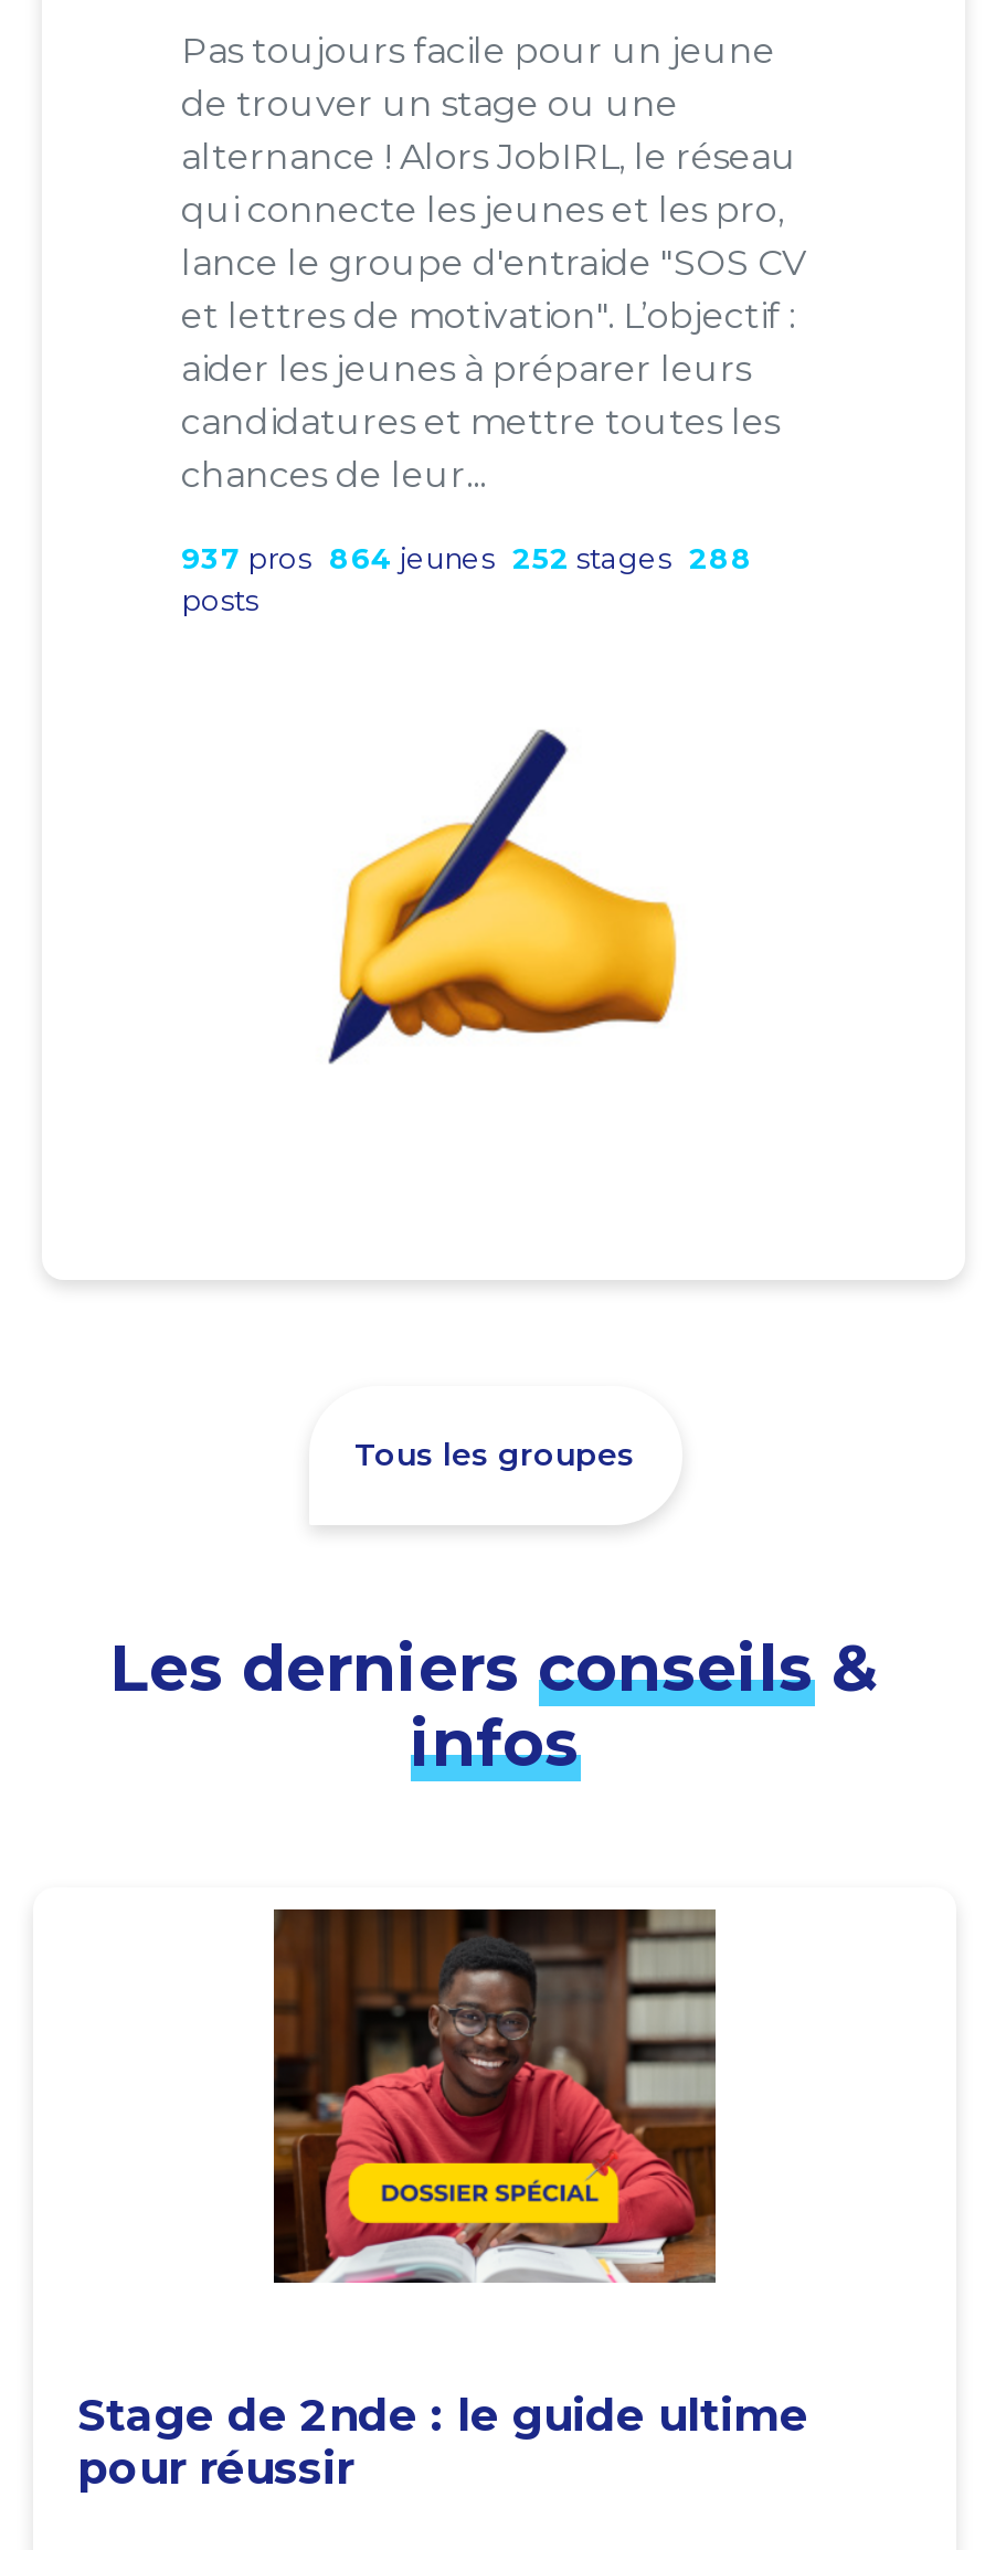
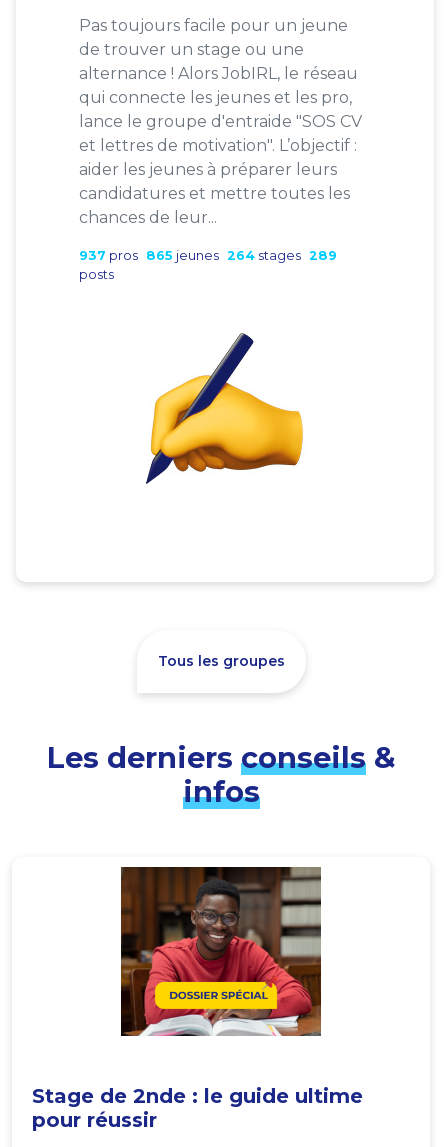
- 937 pros 864 jeunes 252 stages 288
+ 937 pros 865 jeunes 264 stages 289
